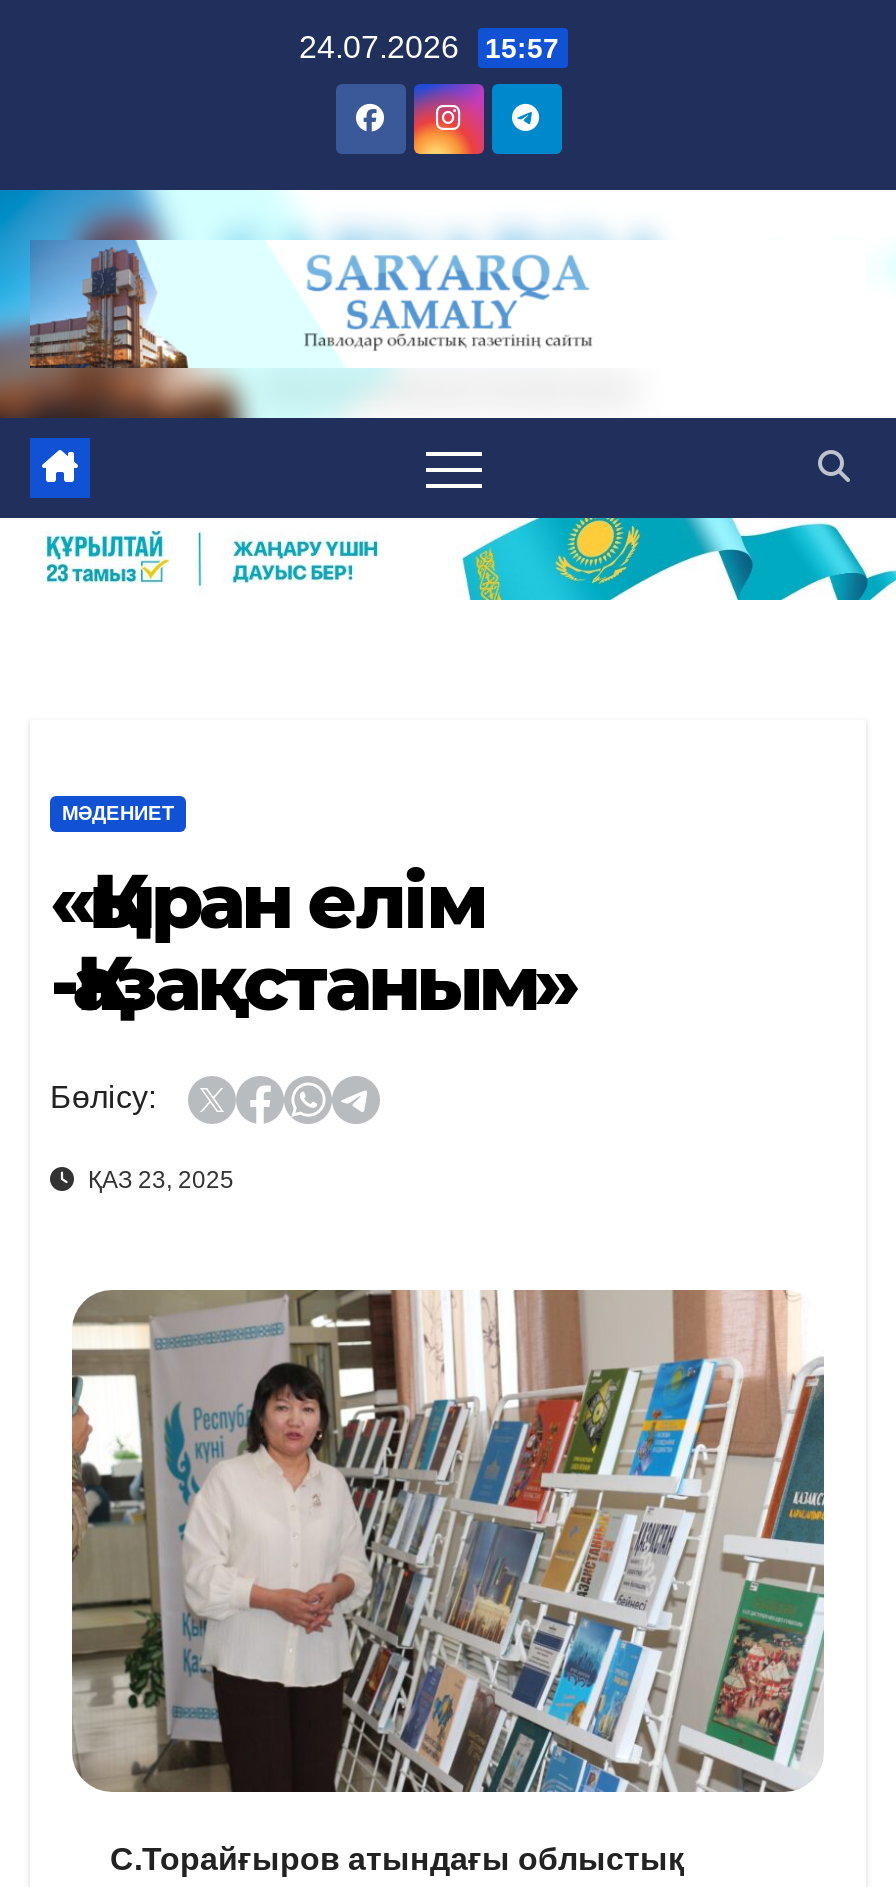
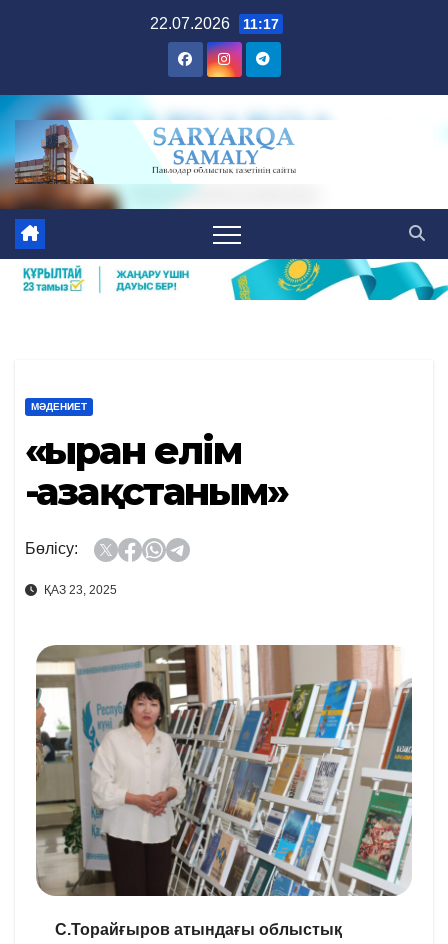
- 24.07.2026 15:57
+ 22.07.2026 11:17
